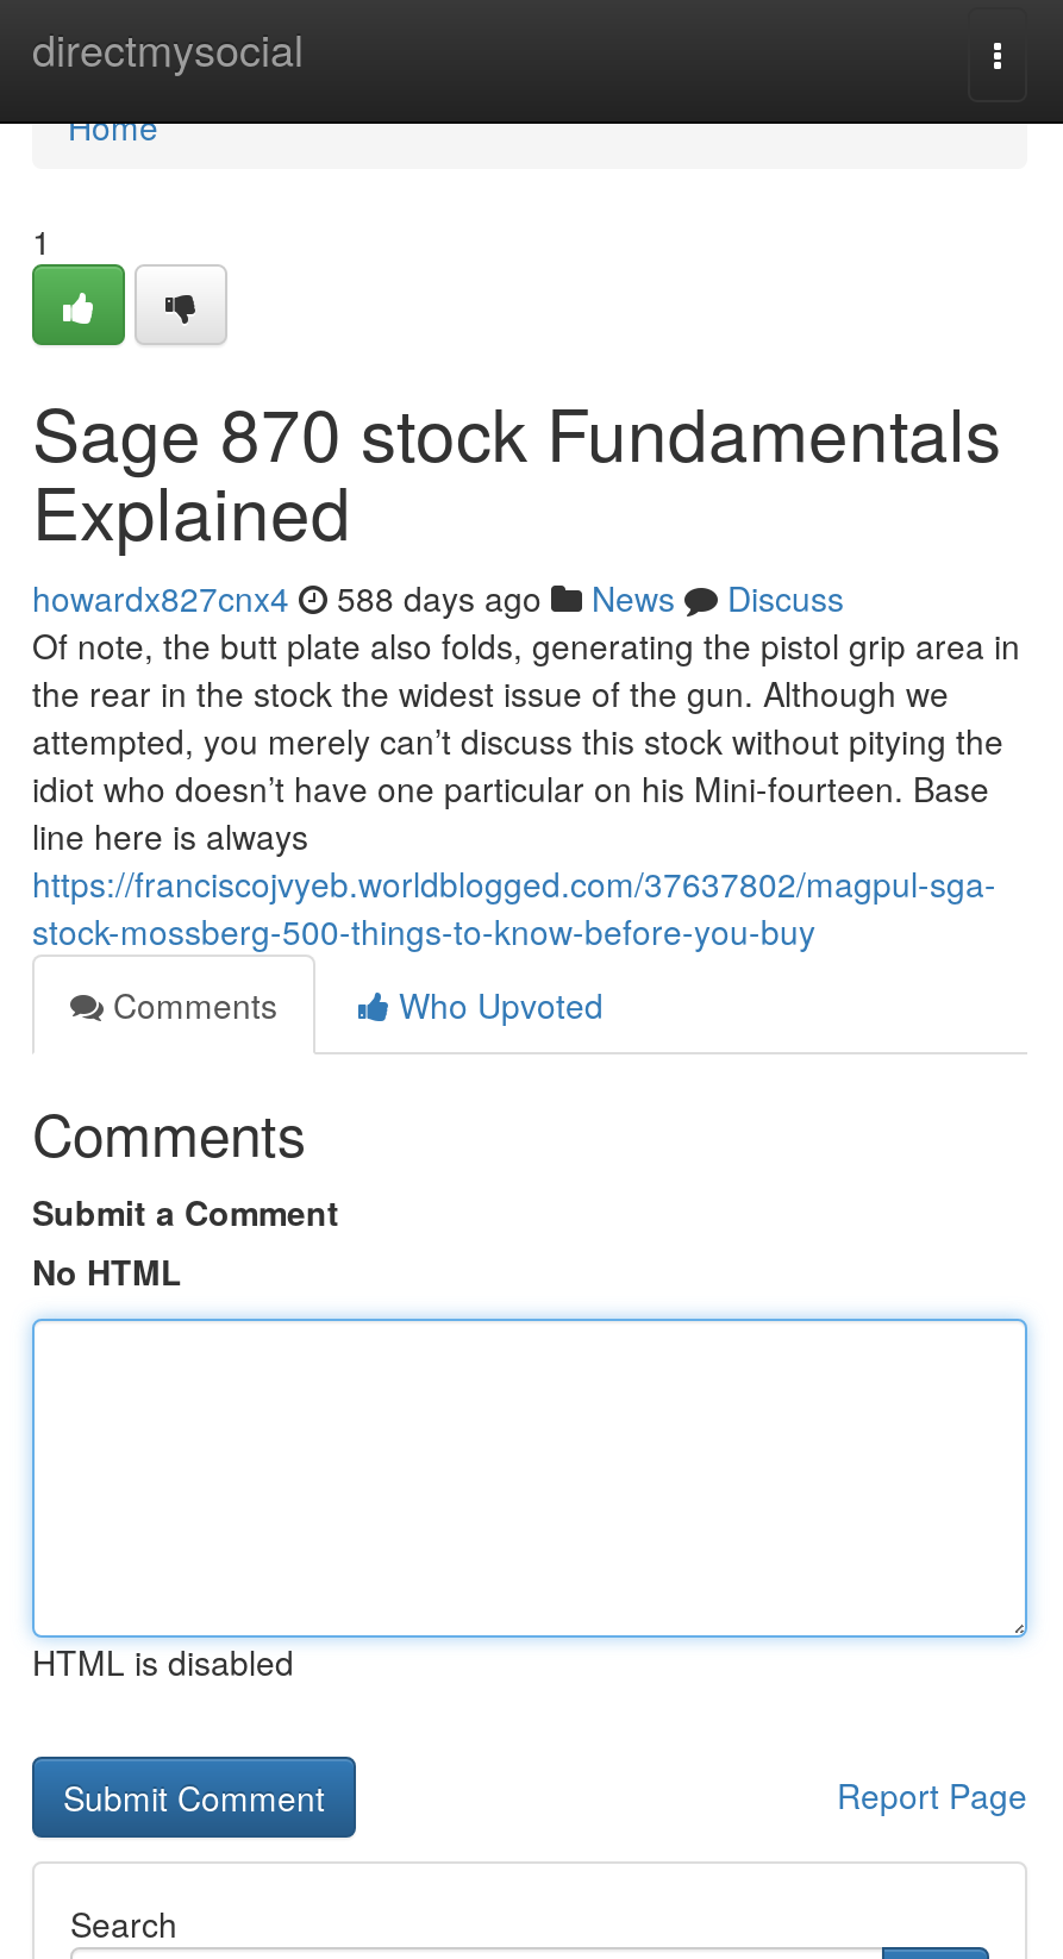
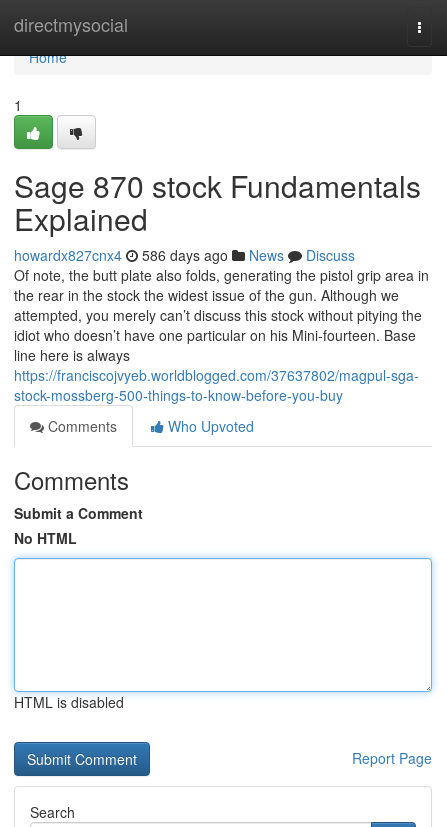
- howardx827cnx4 588 days ago News Discuss
+ howardx827cnx4 586 days ago News Discuss
